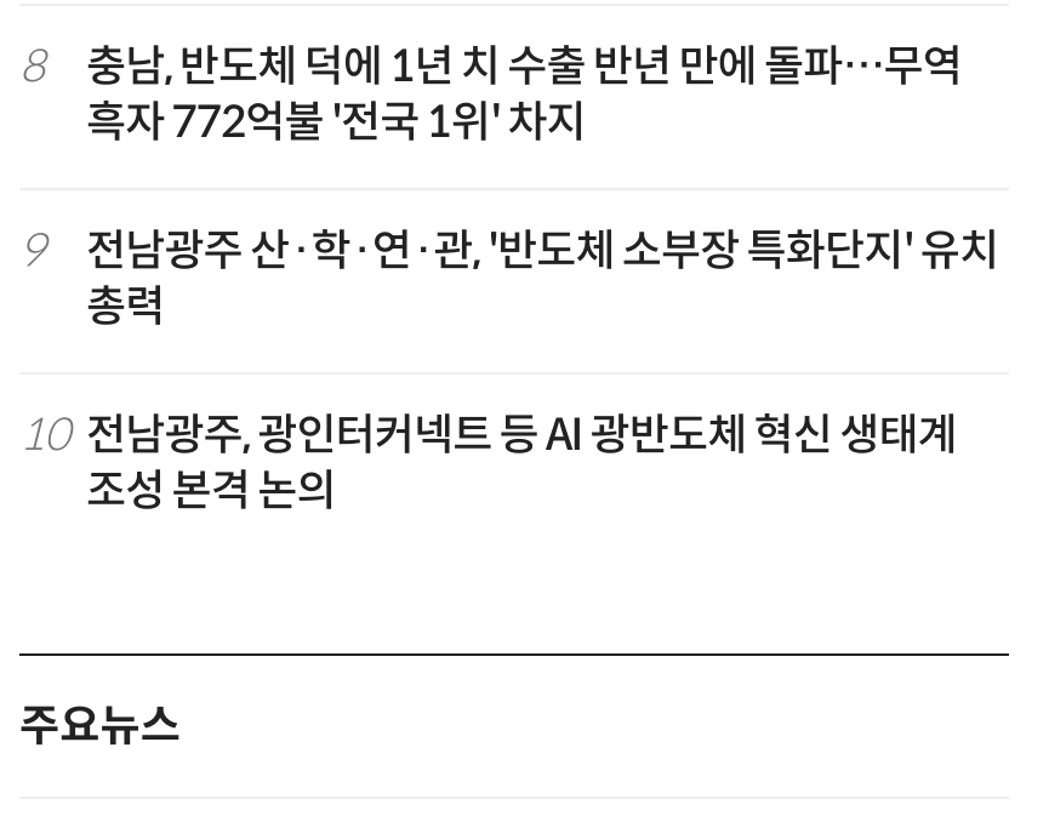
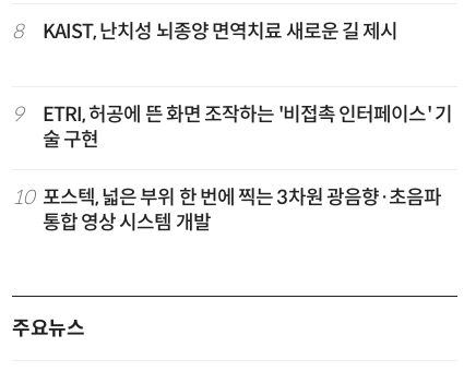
- 충남, 반도체 덕에 1년 치 수출 반년 만에 돌파…무역
- 흑자 772억불 '전국 1위' 차지
+ KAIST, 난치성 뇌종양 면역치료 새로운 길 제시

- 전남광주 산·학·연·관, '반도체 소부장 특화단지' 유치
- 총력
+ ETRI, 허공에 뜬 화면 조작하는 '비접촉 인터페이스' 기
+ 술 구현

- 10 전남광주, 광인터커넥트 등 AI 광반도체 혁신 생태계
- 조성 본격 논의
+ 10 포스텍, 넓은 부위 한 번에 찍는 3차원 광음향·초음파
+ 통합 영상 시스템 개발
